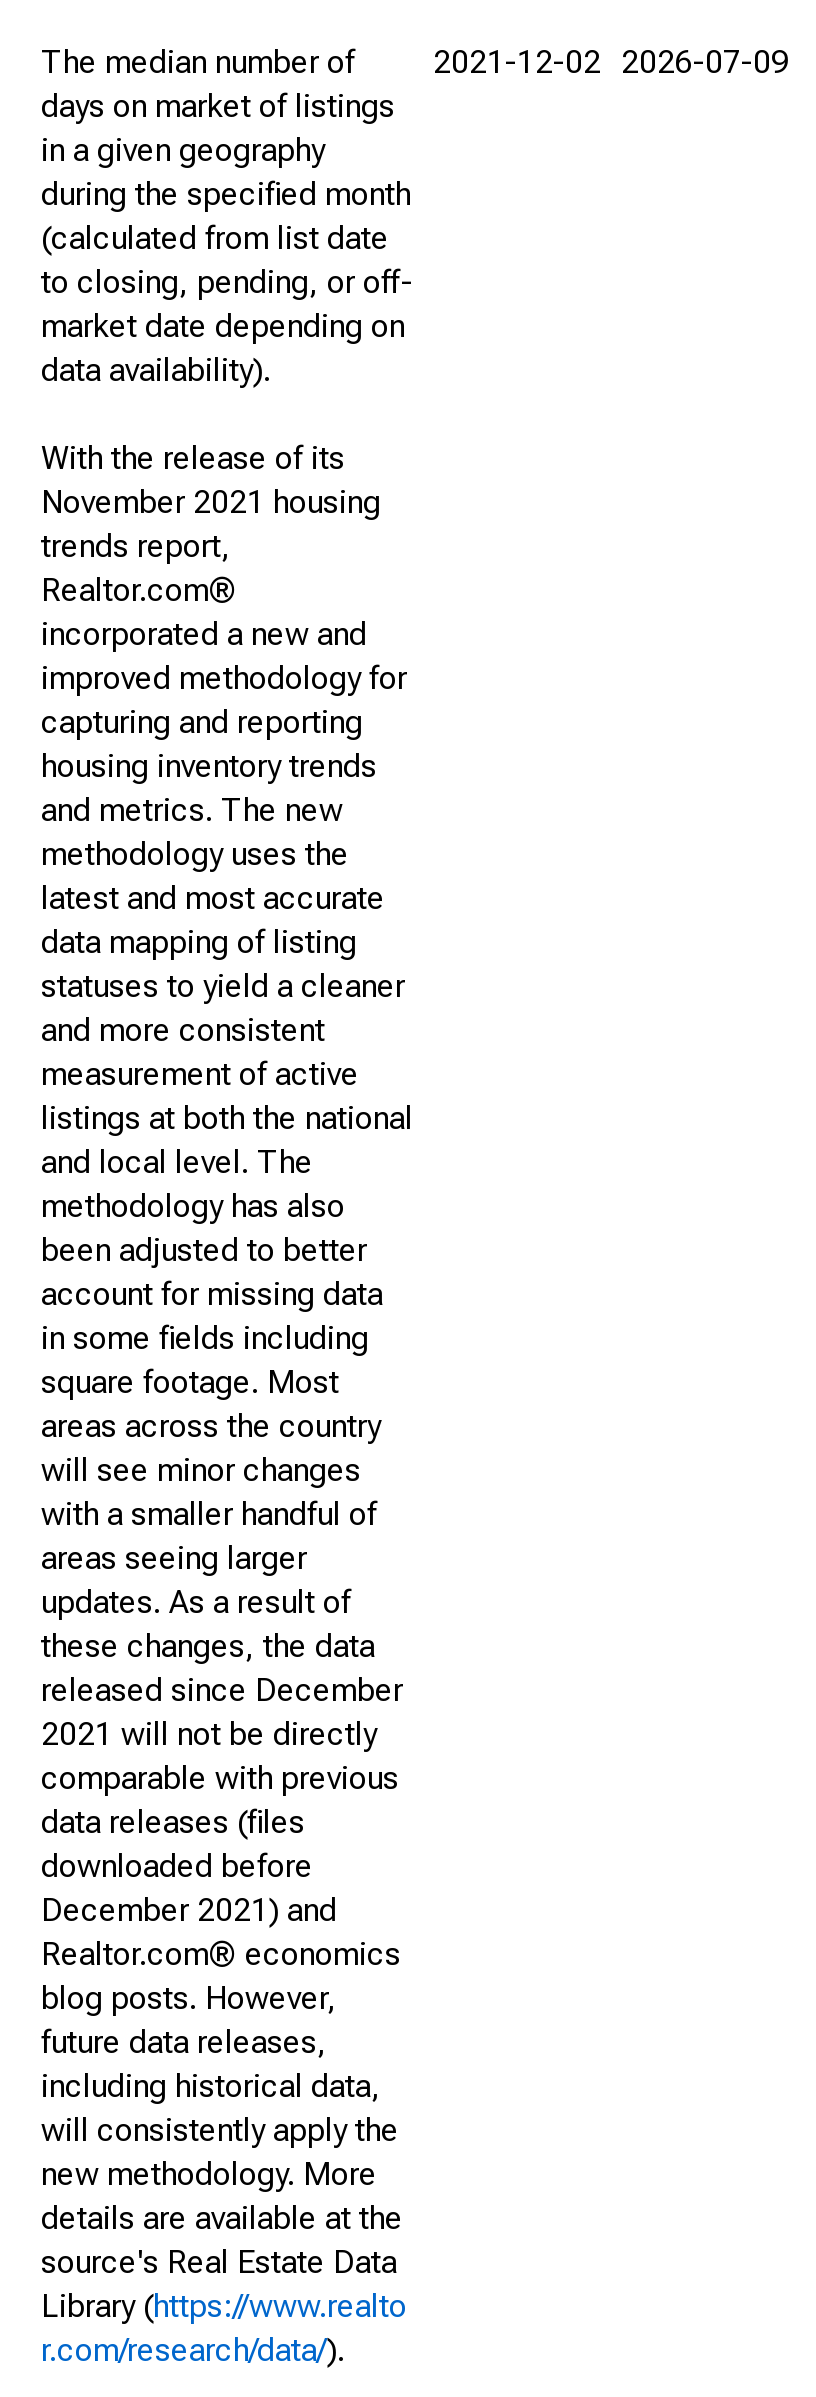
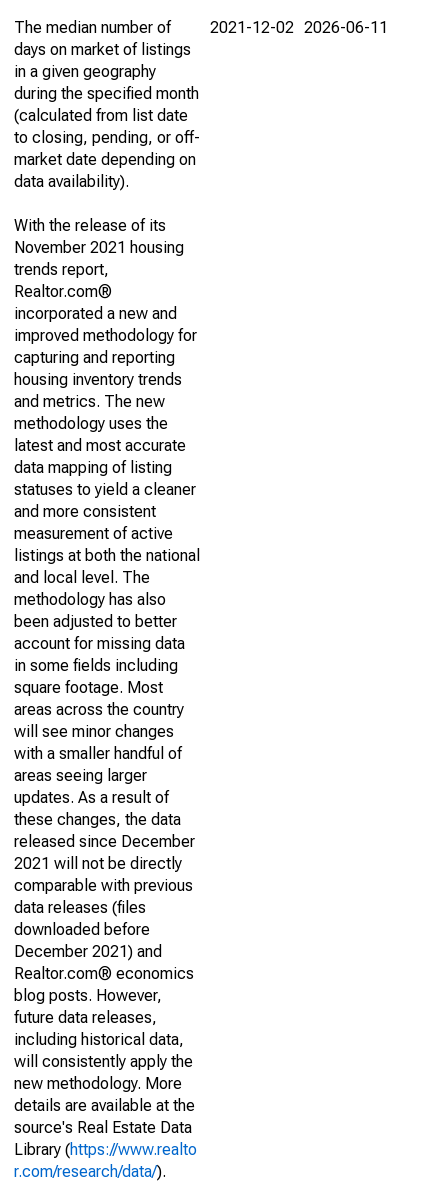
- 2021-12-02 2026-07-09
+ 2021-12-02 2026-06-11
